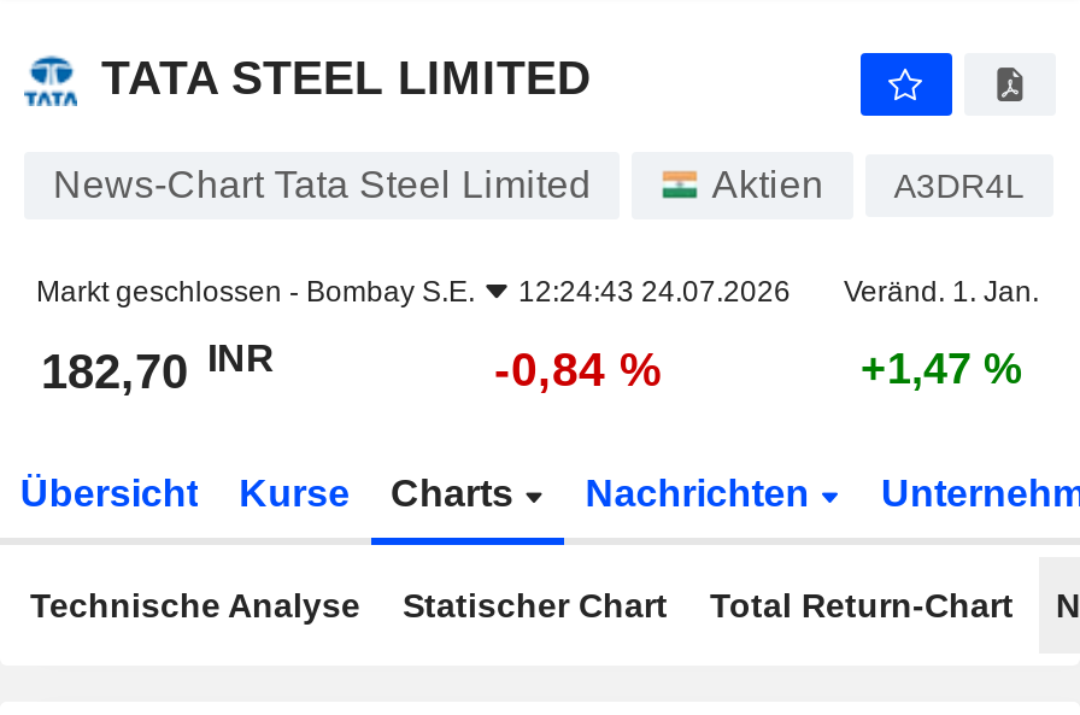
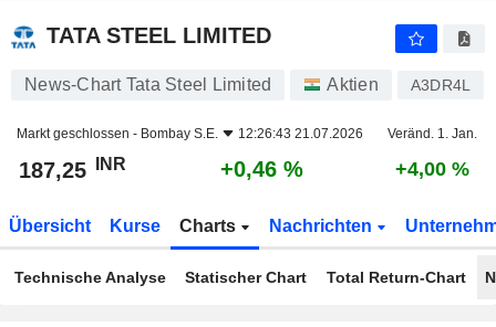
- Markt geschlossen - Bombay S.E. 12:24:43 24.07.2026 Veränd. 1. Jan.
+ Markt geschlossen - Bombay S.E. 12:26:43 21.07.2026 Veränd. 1. Jan.

- 182,70 INR
+ 187,25 INR

- -0,84 %
+ +0,46 %

- +1,47 %
+ +4,00 %
